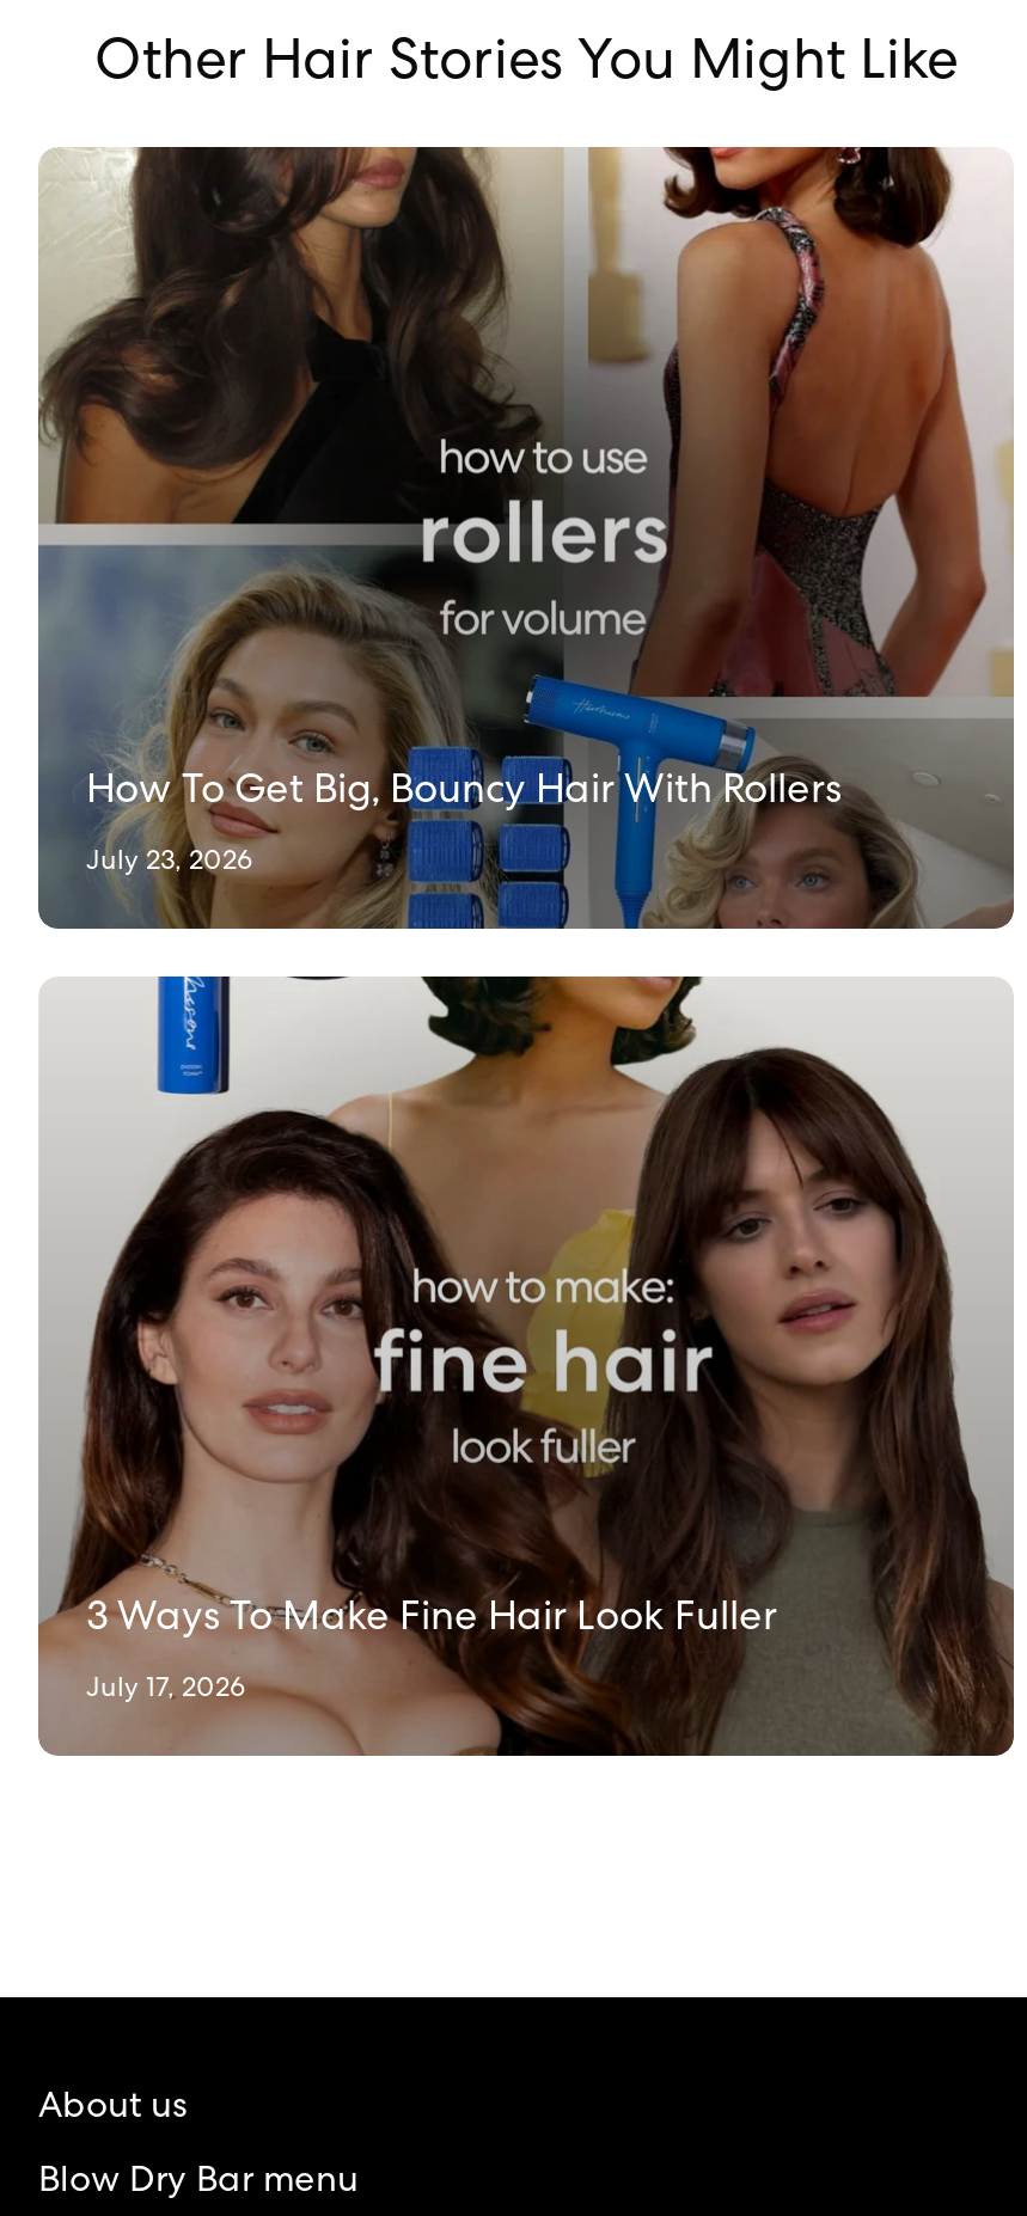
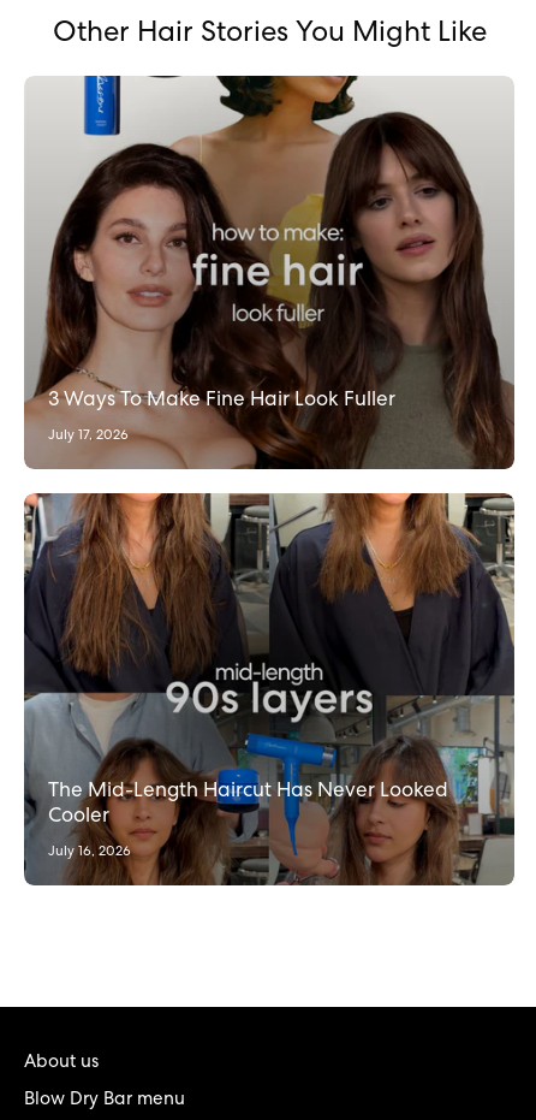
- [image]
- How To Get Big, Bouncy Hair With Rollers
- July 23, 2026

moved up: [image] | 3 Ways To Make Fine Hair Look Fuller | July 17, 2026

+ [image]
+ The Mid-Length Haircut Has Never Looked
+ Cooler
+ July 16, 2026
